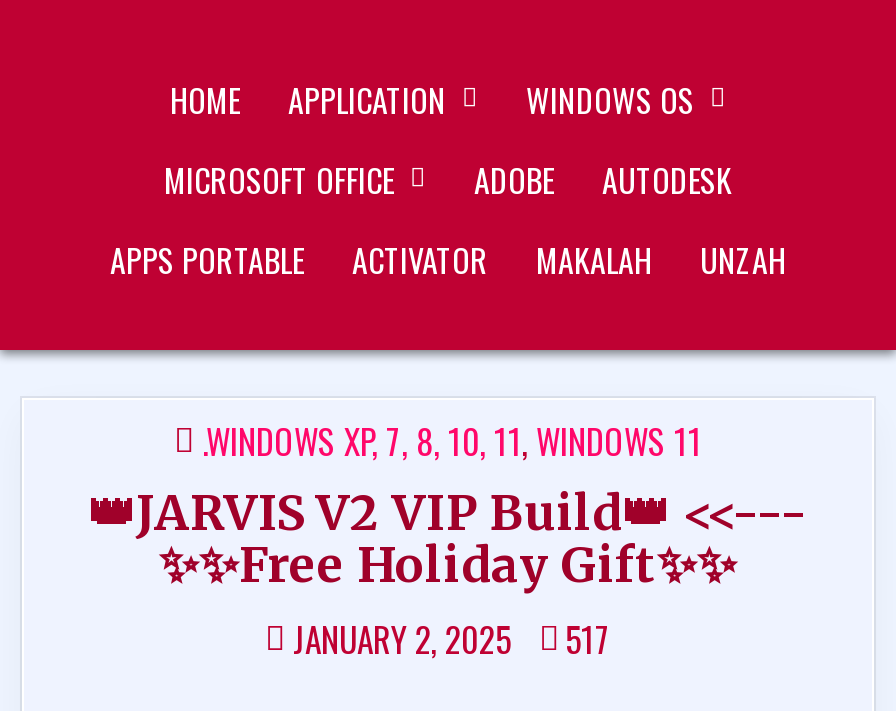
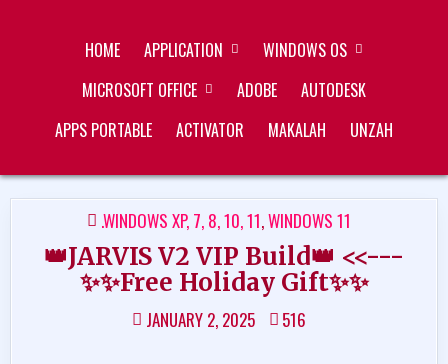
- JANUARY 2, 2025 517
+ JANUARY 2, 2025 516
